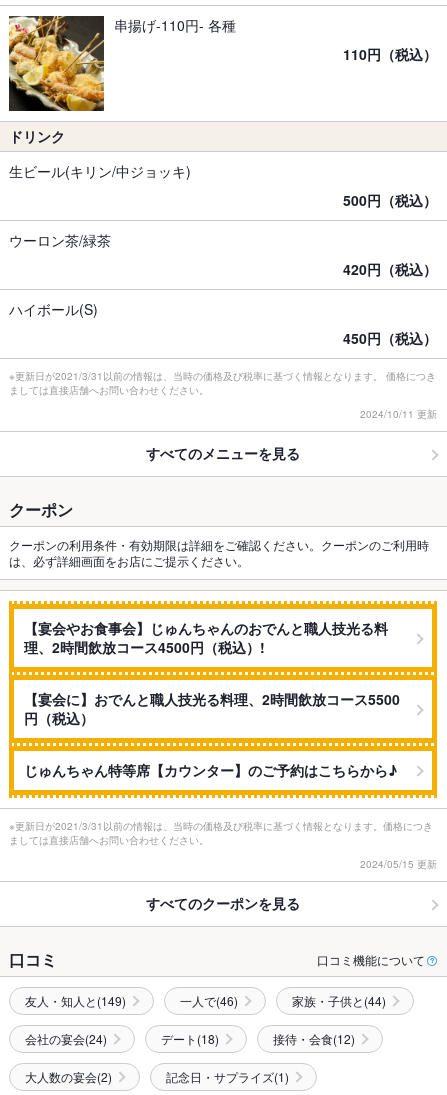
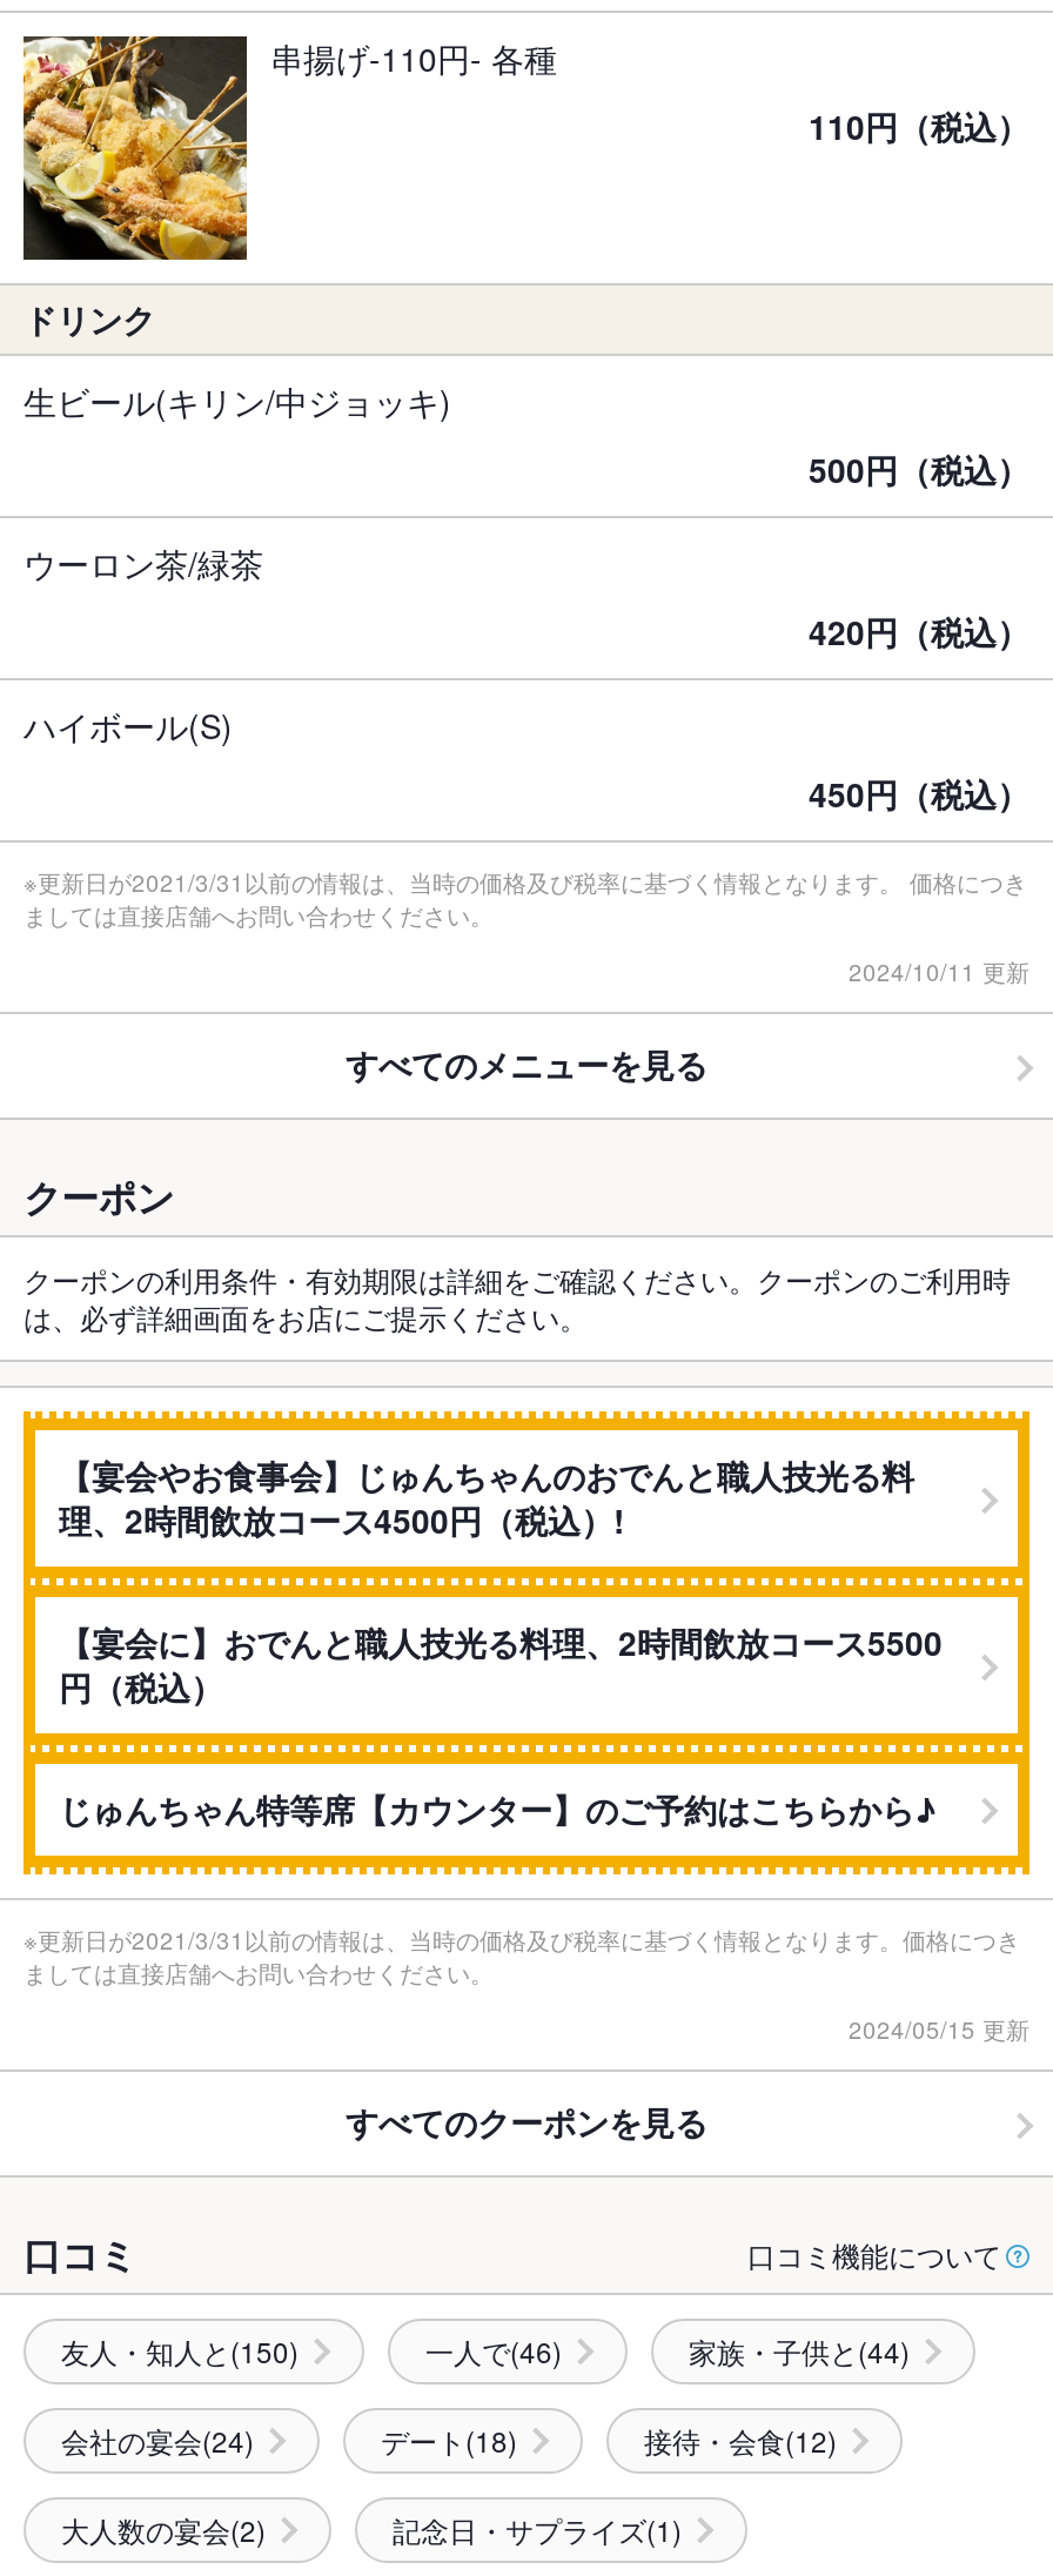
- 友人・知人と(149)
+ 友人・知人と(150)
